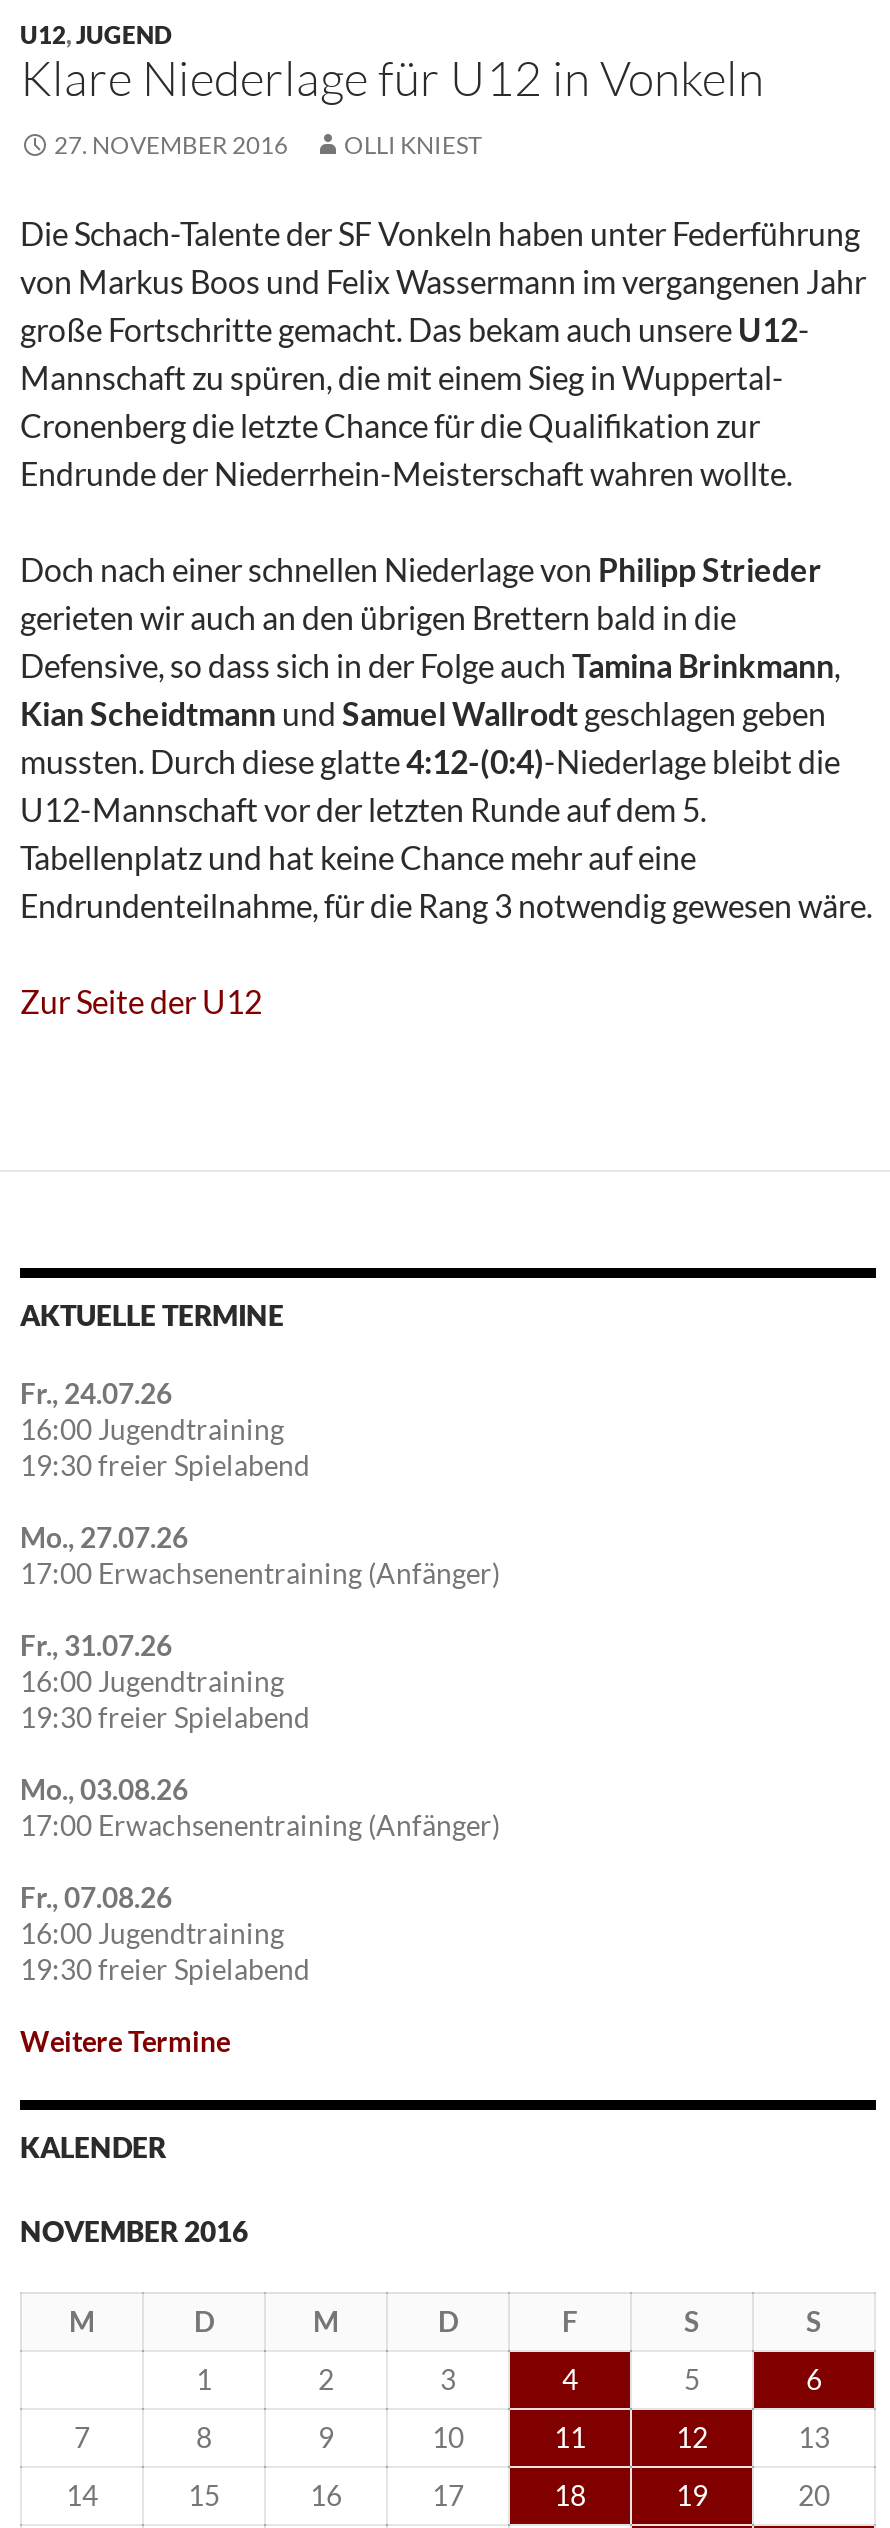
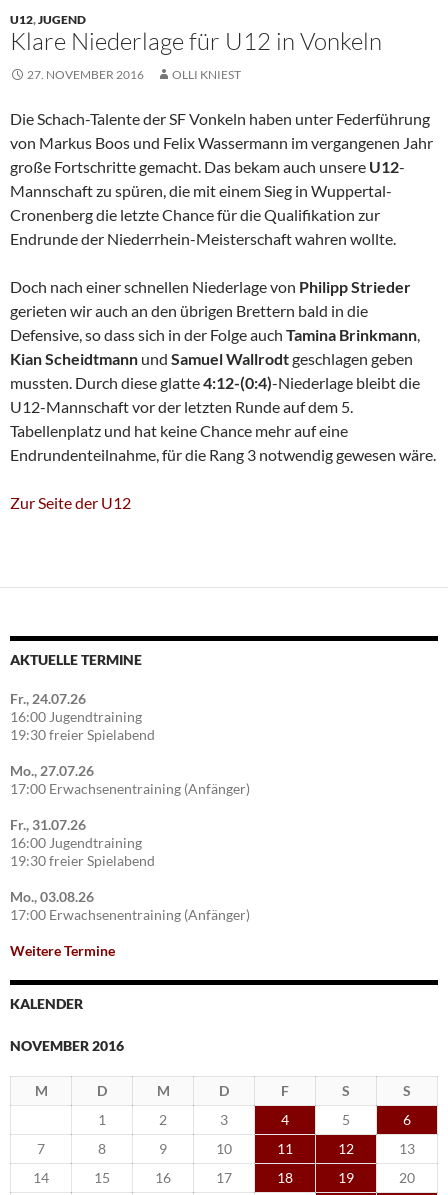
- Fr., 07.08.26
- 16:00 Jugendtraining
- 19:30 freier Spielabend
